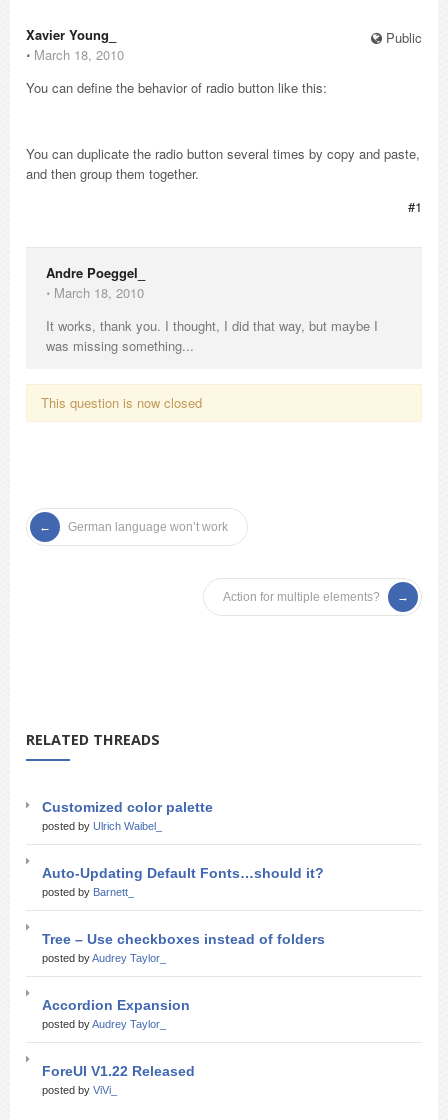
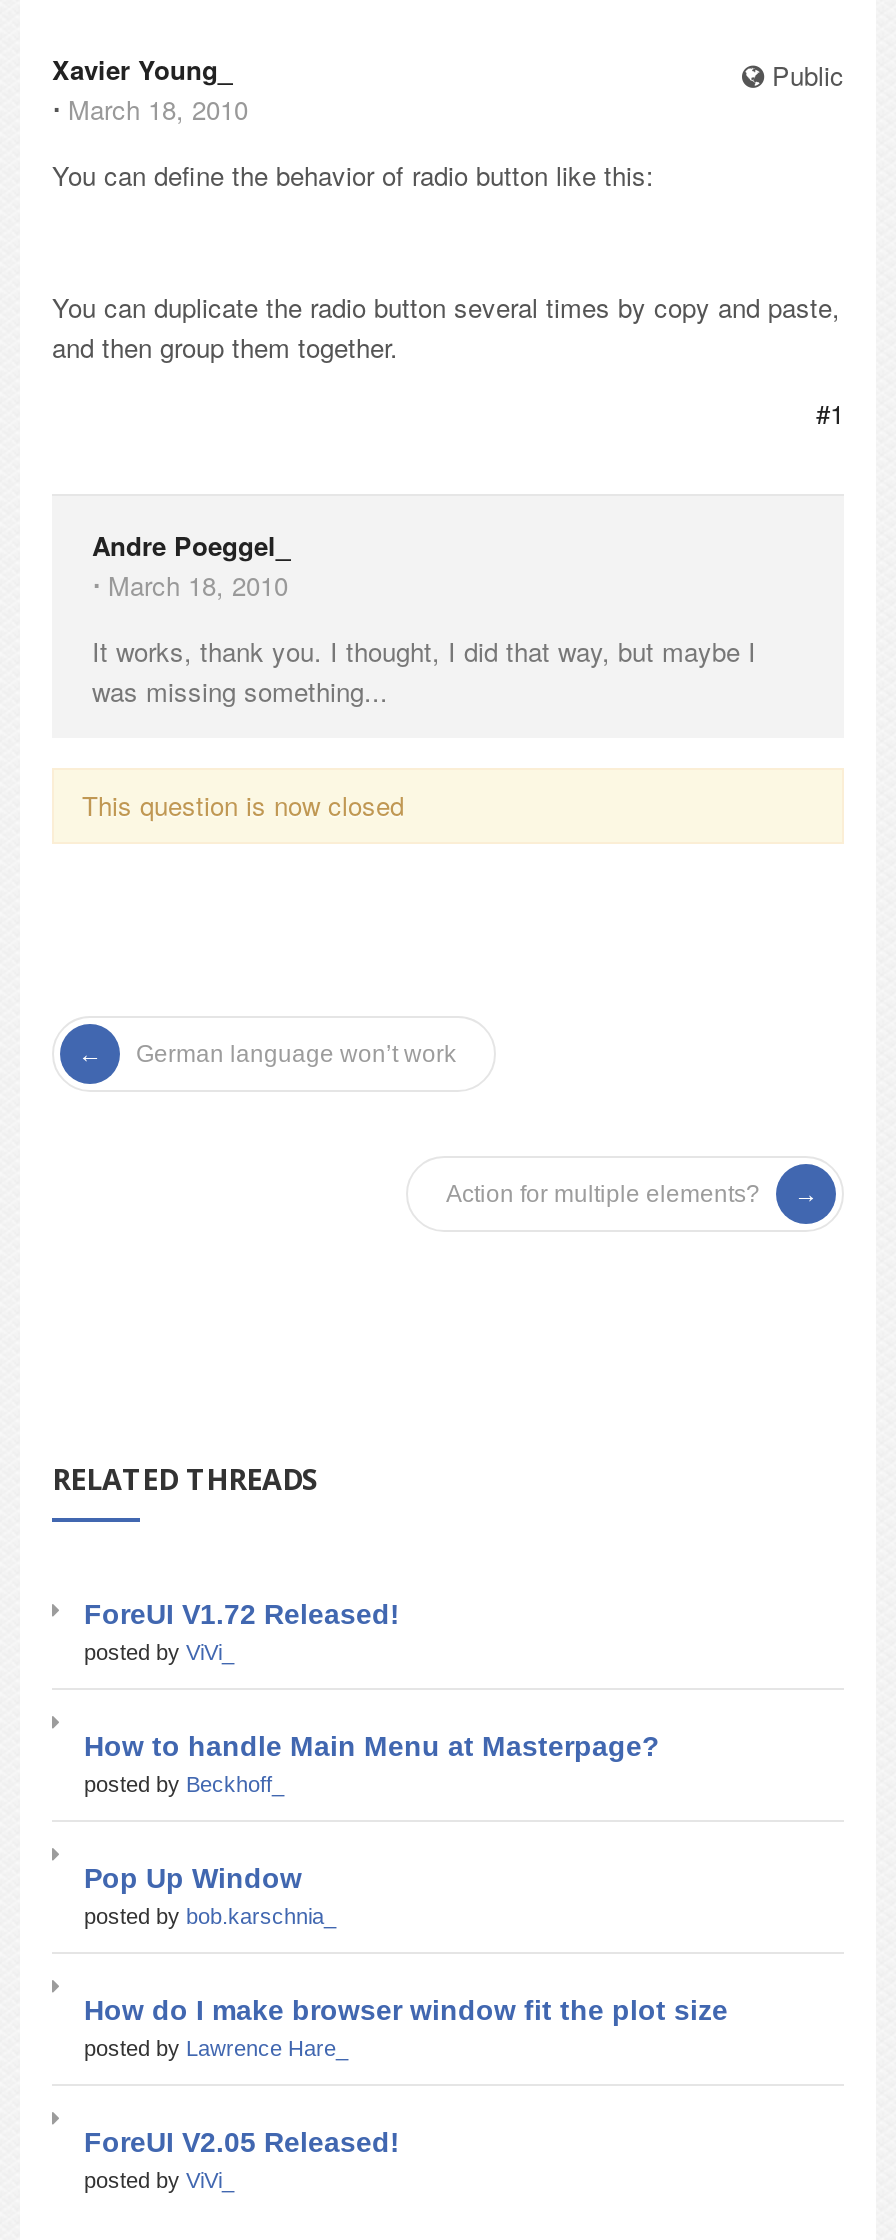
- Customized color palette
- posted by Ulrich Waibel_
+ ForeUI V1.72 Released!
+ posted by ViVi_

- Auto-Updating Default Fonts…should it?
- posted by Barnett_
+ How to handle Main Menu at Masterpage?
+ posted by Beckhoff_

- Tree – Use checkboxes instead of folders
- posted by Audrey Taylor_
+ Pop Up Window
+ posted by bob.karschnia_

- Accordion Expansion
- posted by Audrey Taylor_
+ How do I make browser window fit the plot size
+ posted by Lawrence Hare_

- ForeUI V1.22 Released
+ ForeUI V2.05 Released!
